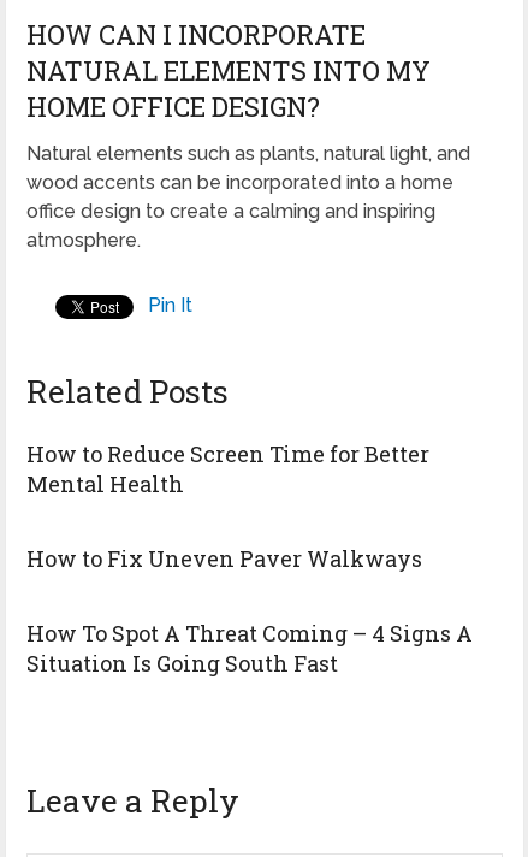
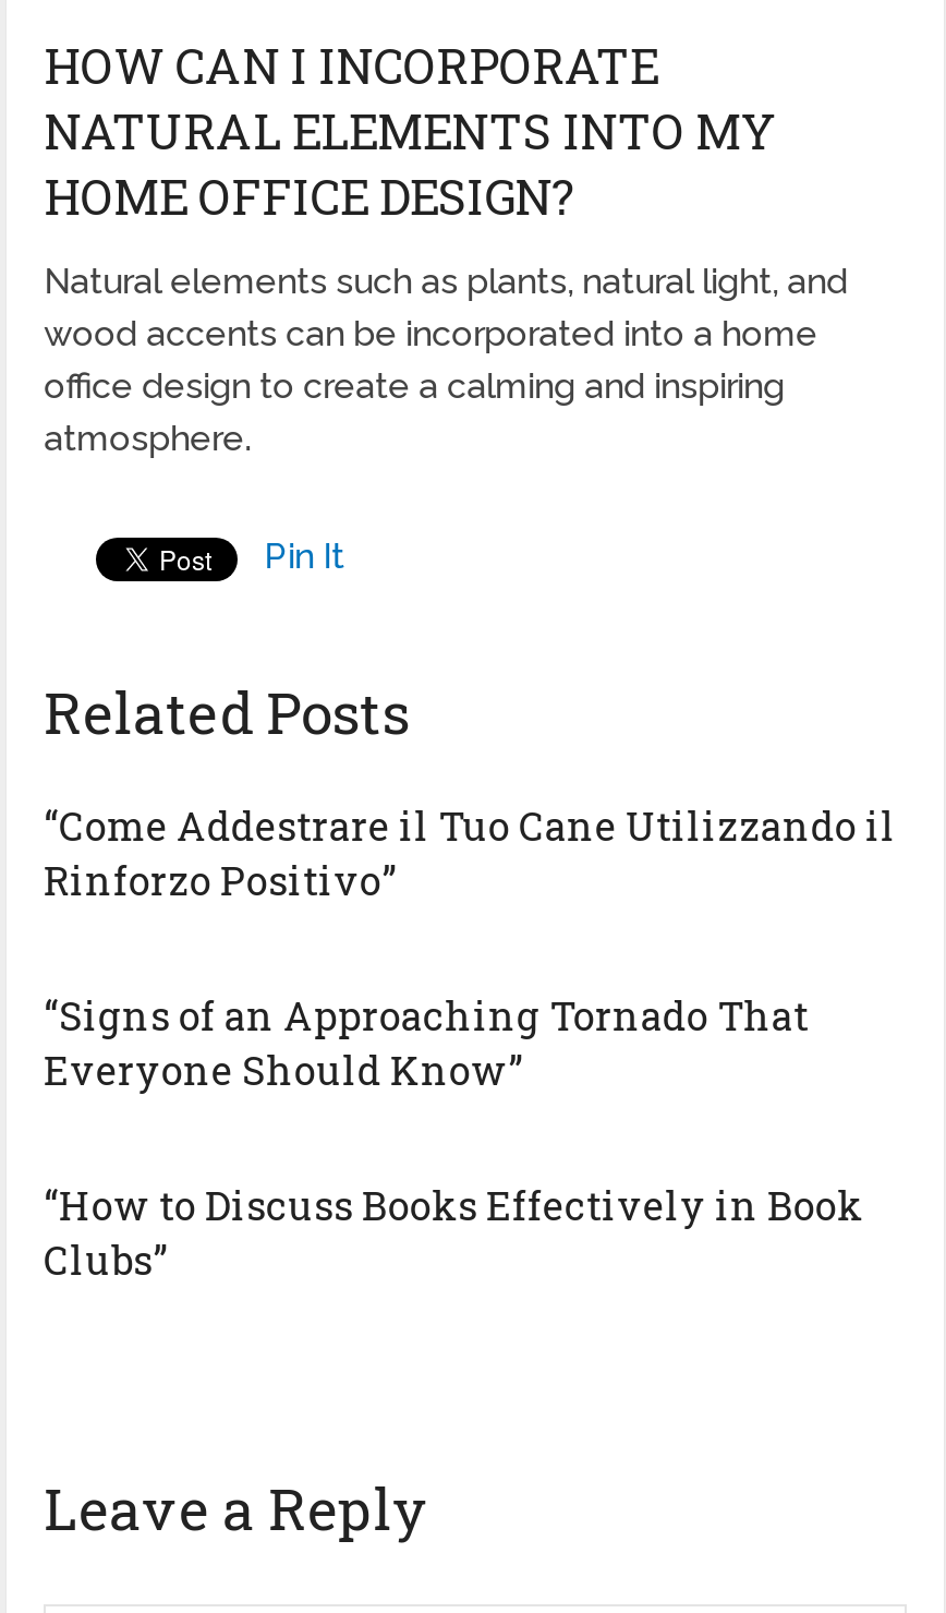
- How to Reduce Screen Time for Better
- Mental Health
+ “Come Addestrare il Tuo Cane Utilizzando il
+ Rinforzo Positivo”

- How to Fix Uneven Paver Walkways
+ “Signs of an Approaching Tornado That
+ Everyone Should Know”

- How To Spot A Threat Coming – 4 Signs A
- Situation Is Going South Fast
+ “How to Discuss Books Effectively in Book
+ Clubs”
